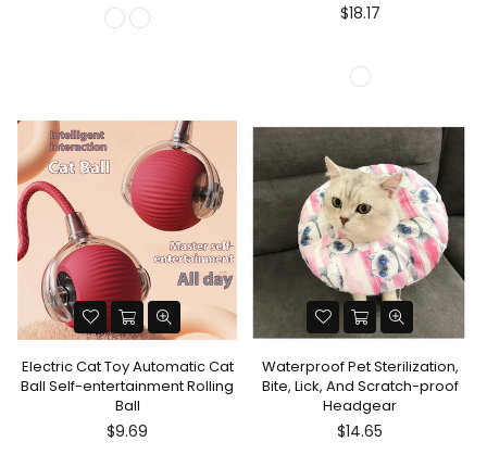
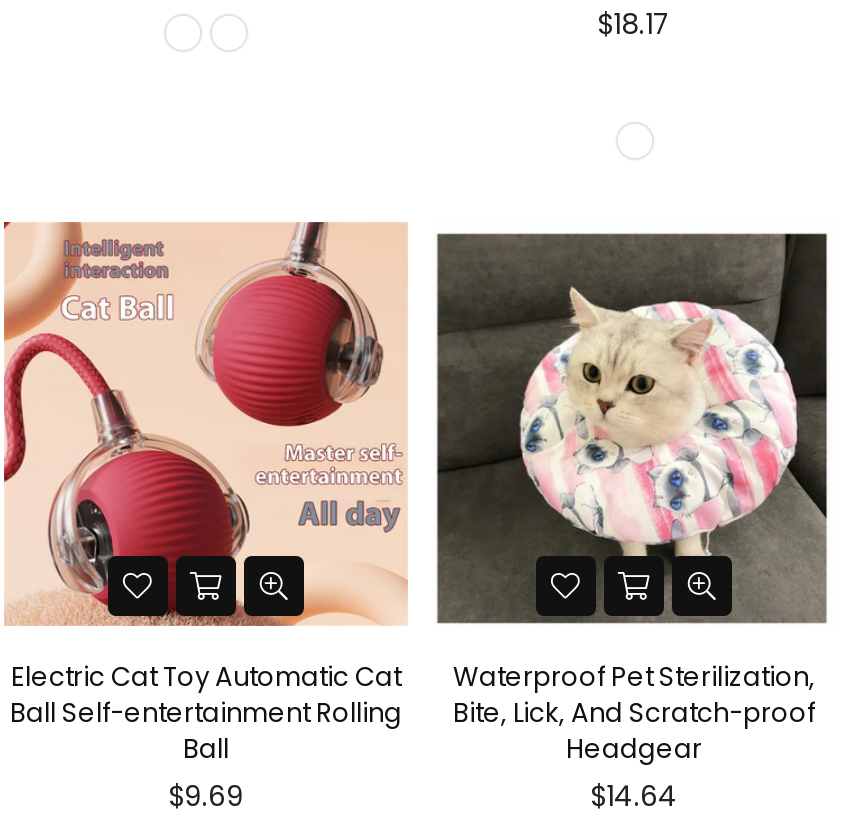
- $14.65
+ $14.64
